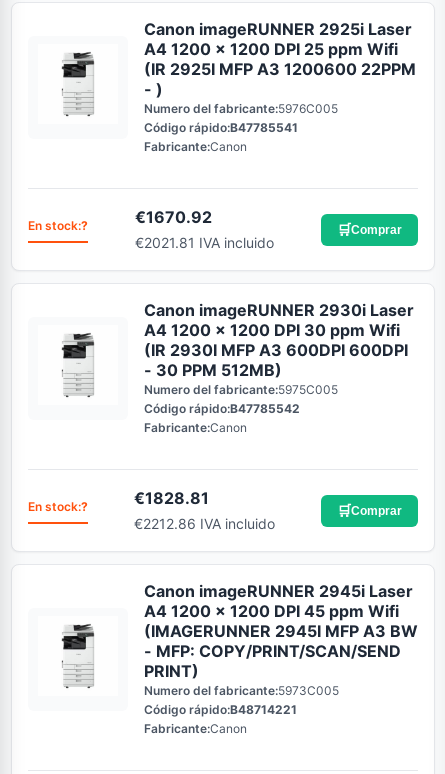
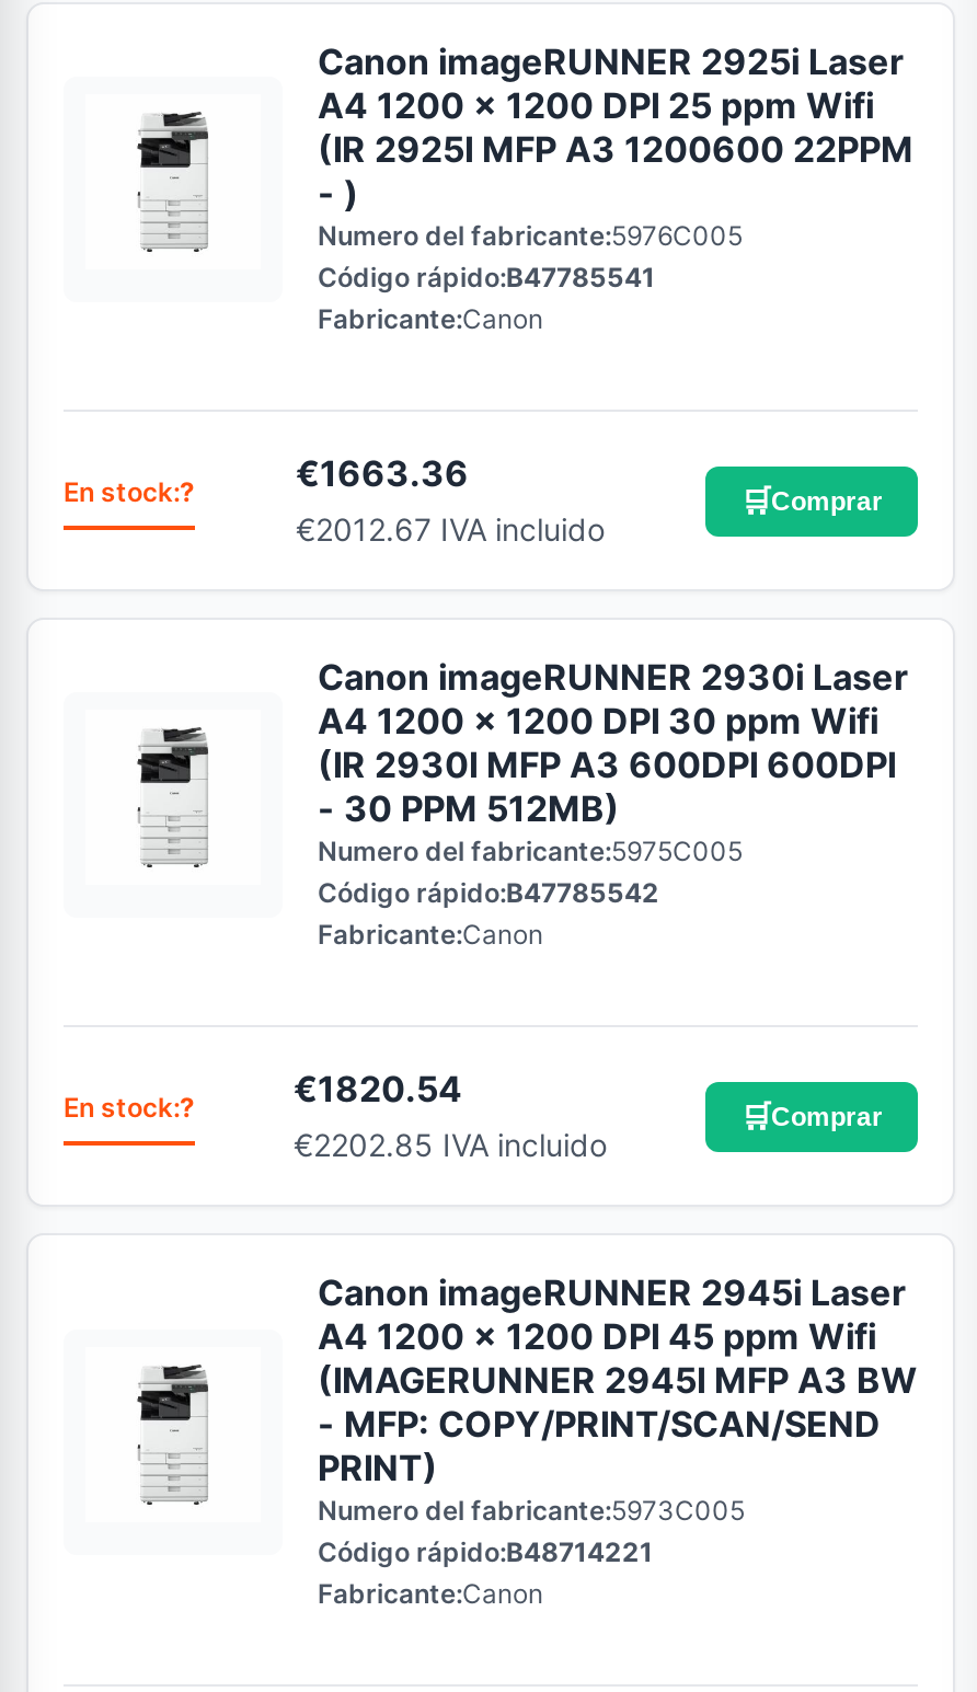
- €1670.92
+ €1663.36

- €2021.81 IVA incluido
+ €2012.67 IVA incluido

- €1828.81
+ €1820.54

- €2212.86 IVA incluido
+ €2202.85 IVA incluido
